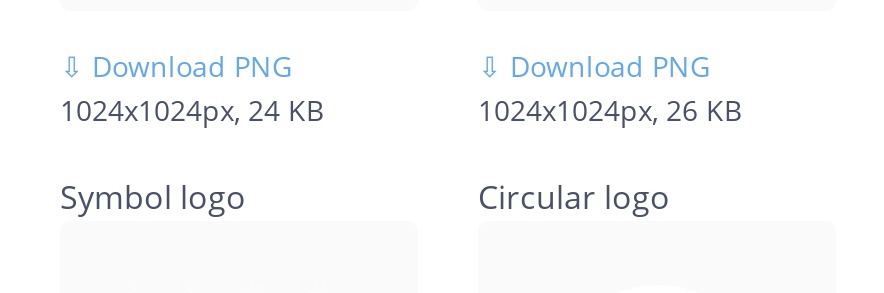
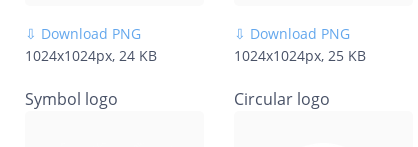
- 1024x1024px, 26 KB
+ 1024x1024px, 25 KB
